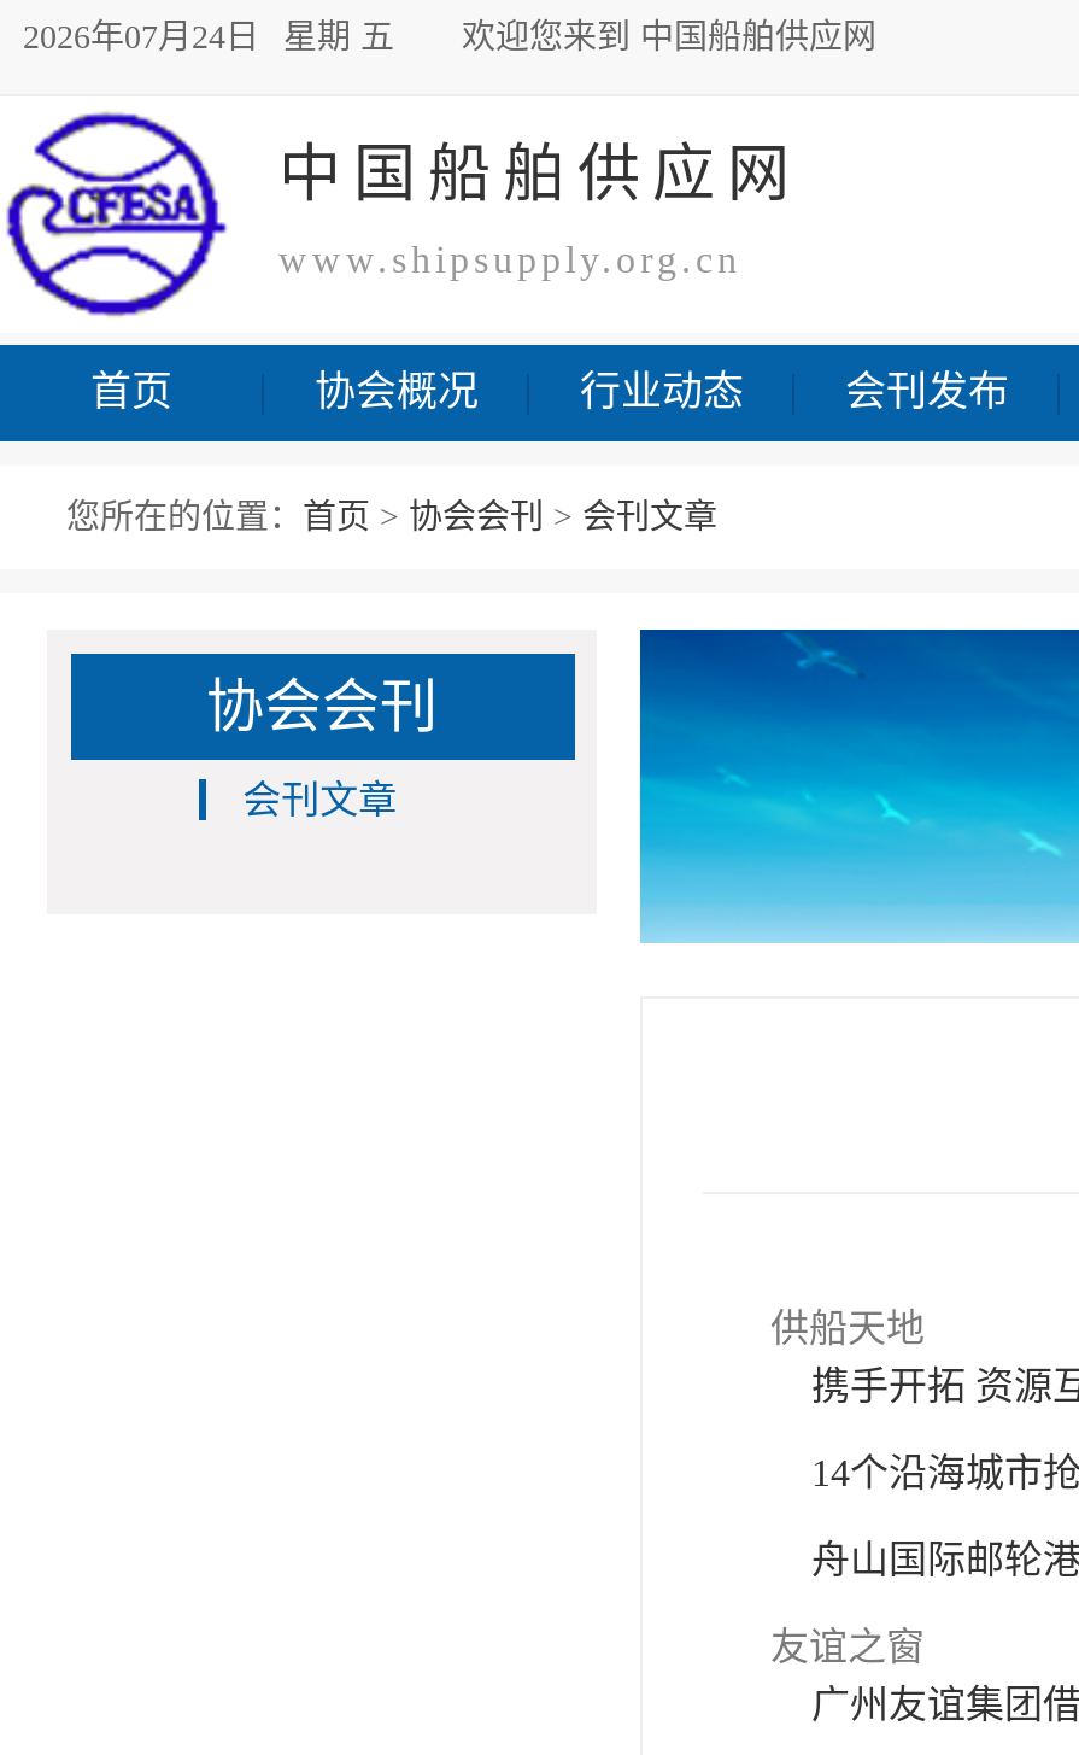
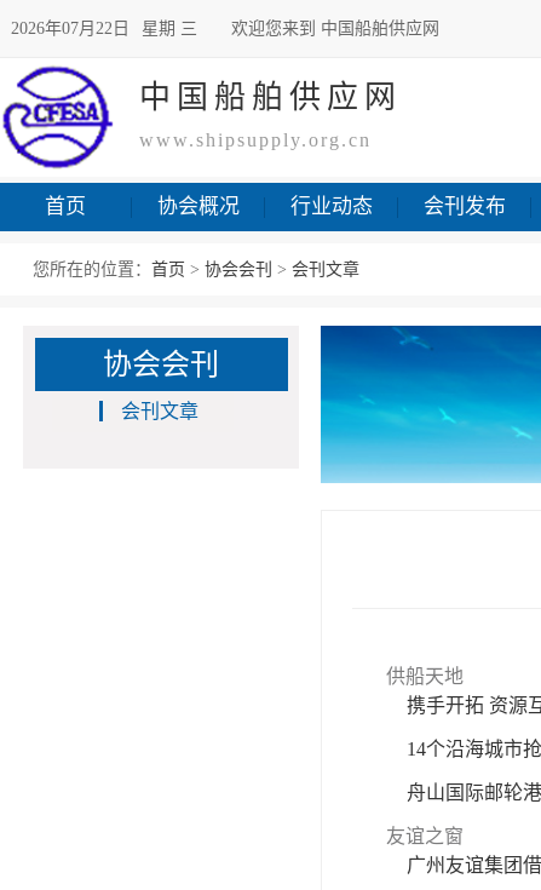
- 2026年07月24日 星期 五
+ 2026年07月22日 星期 三
